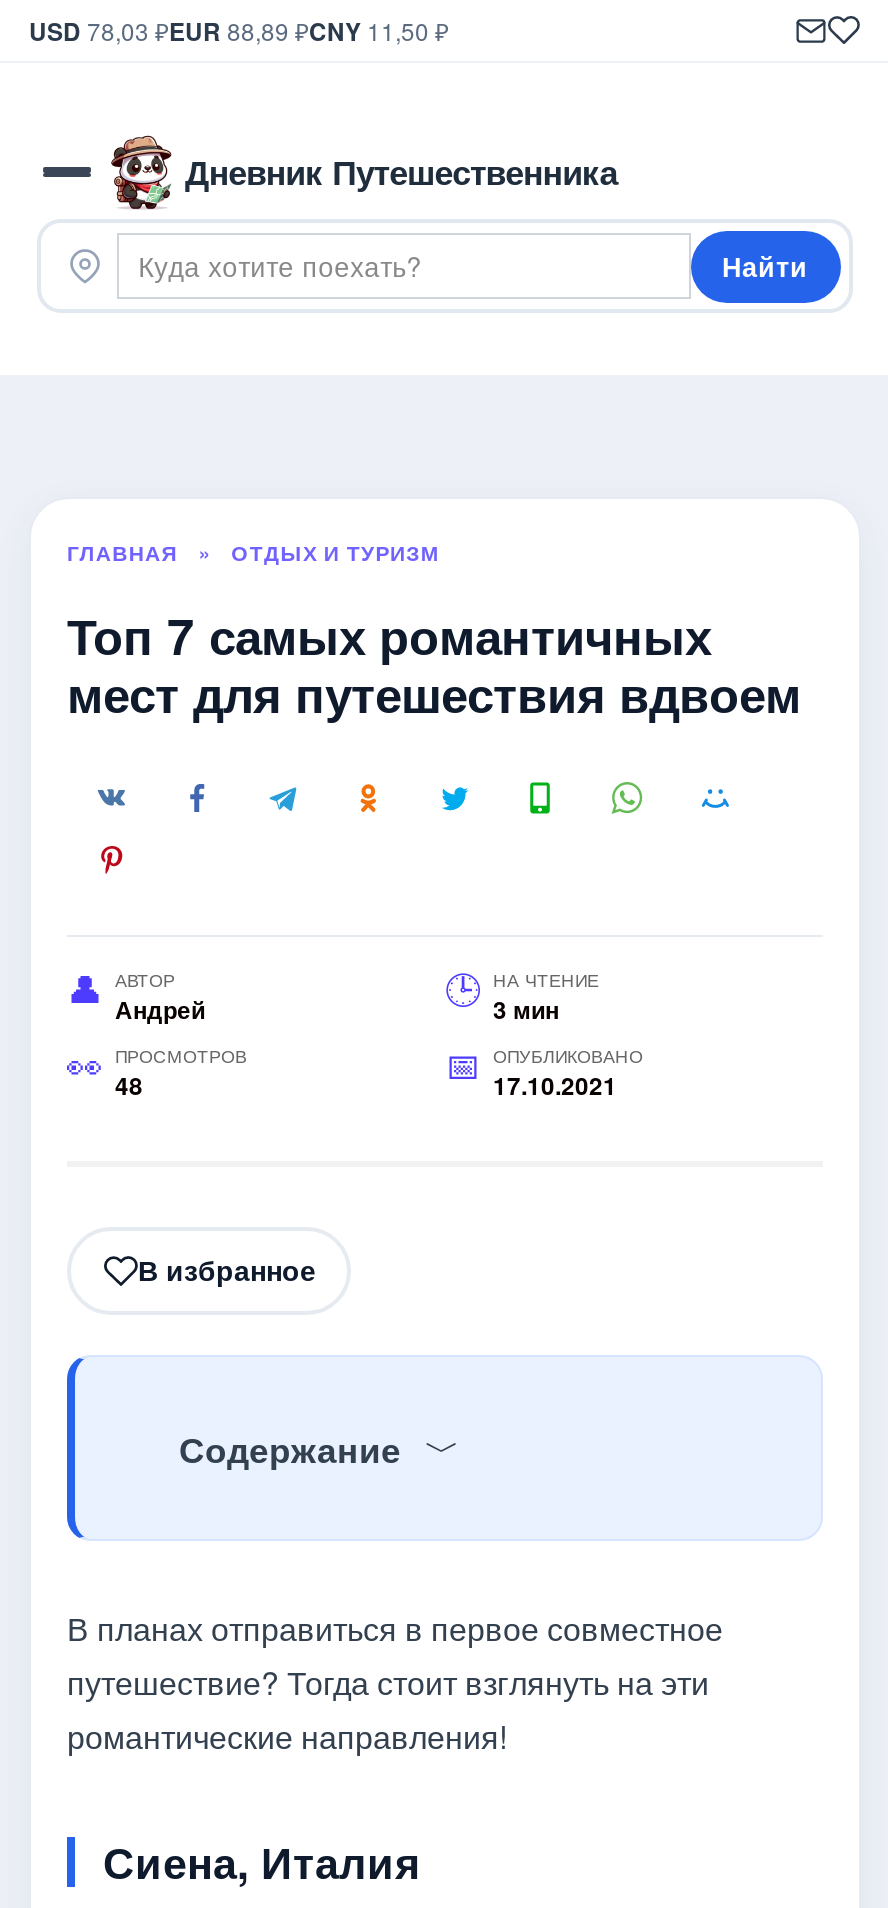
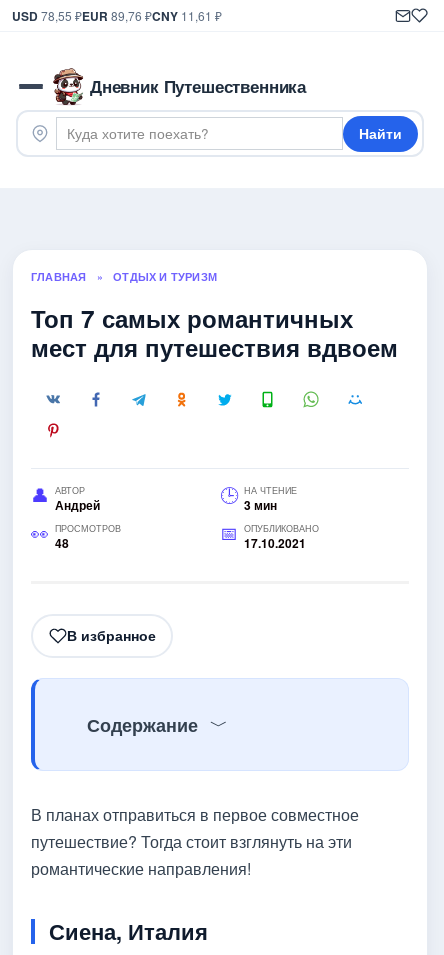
- USD 78,03 ₽EUR 88,89 ₽CNY 11,50 ₽
+ USD 78,55 ₽EUR 89,76 ₽CNY 11,61 ₽
